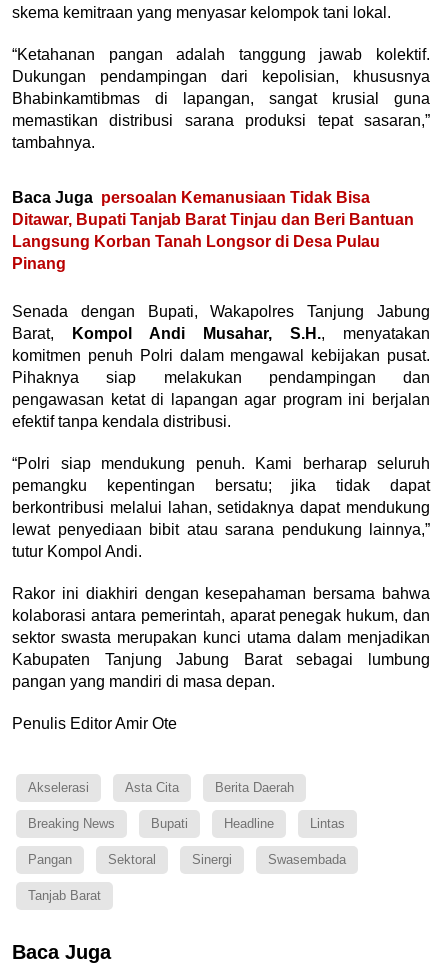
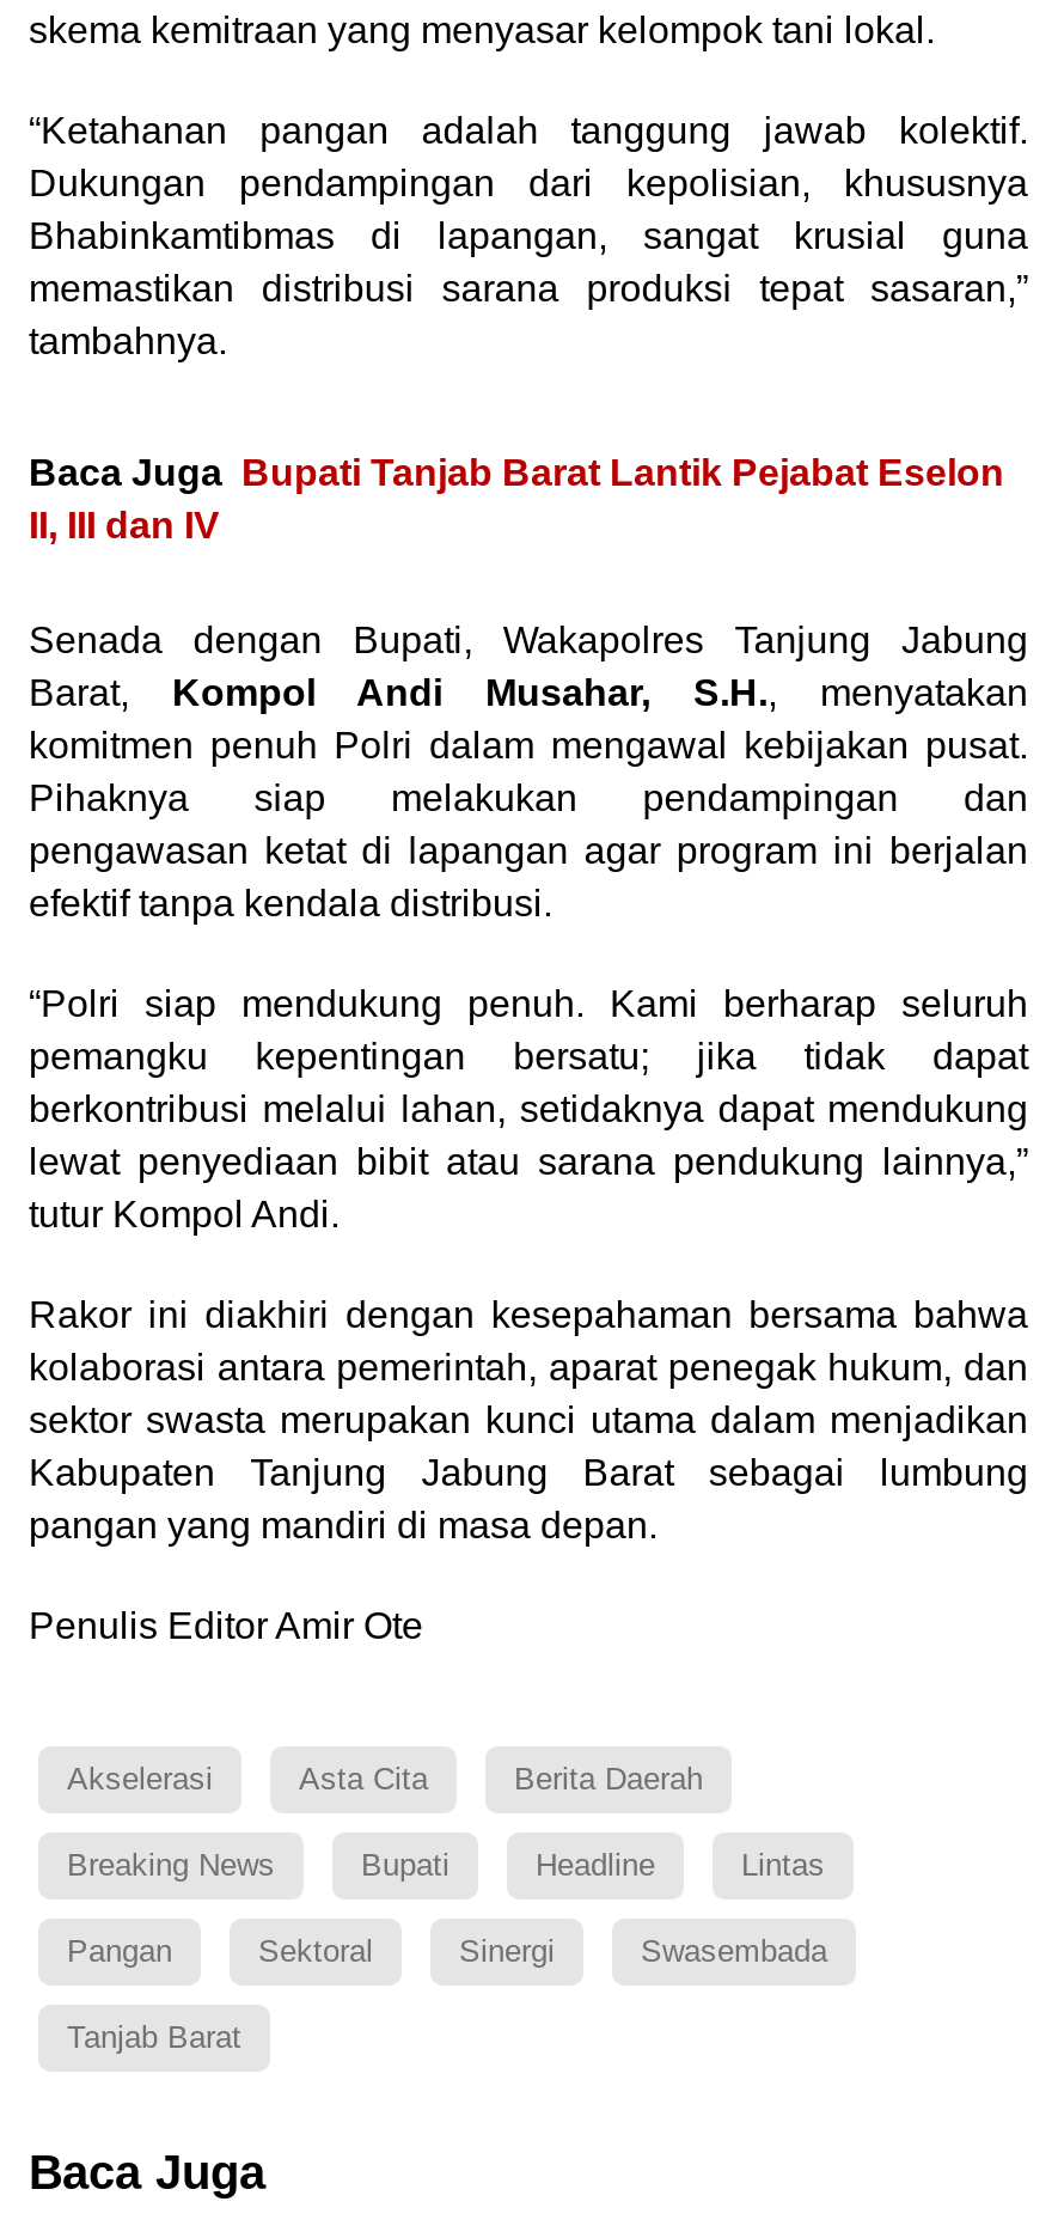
- Baca Juga persoalan Kemanusiaan Tidak Bisa
- Ditawar, Bupati Tanjab Barat Tinjau dan Beri Bantuan
- Langsung Korban Tanah Longsor di Desa Pulau
- Pinang
+ Baca Juga Bupati Tanjab Barat Lantik Pejabat Eselon
+ II, III dan IV
